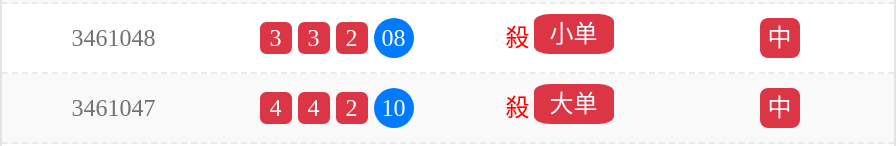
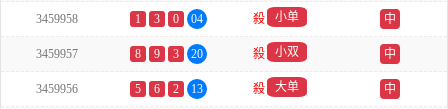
- 3461048
+ 3459958
+ 1

- 3
- 2
- 08
+ 0
+ 04

- 3461047
- 4
- 4
+ 3459957
+ 8
+ 9
+ 3
+ 20
+ 殺
+ 小双
+ 中
+ 3459956
+ 5
+ 6

- 10
+ 13
